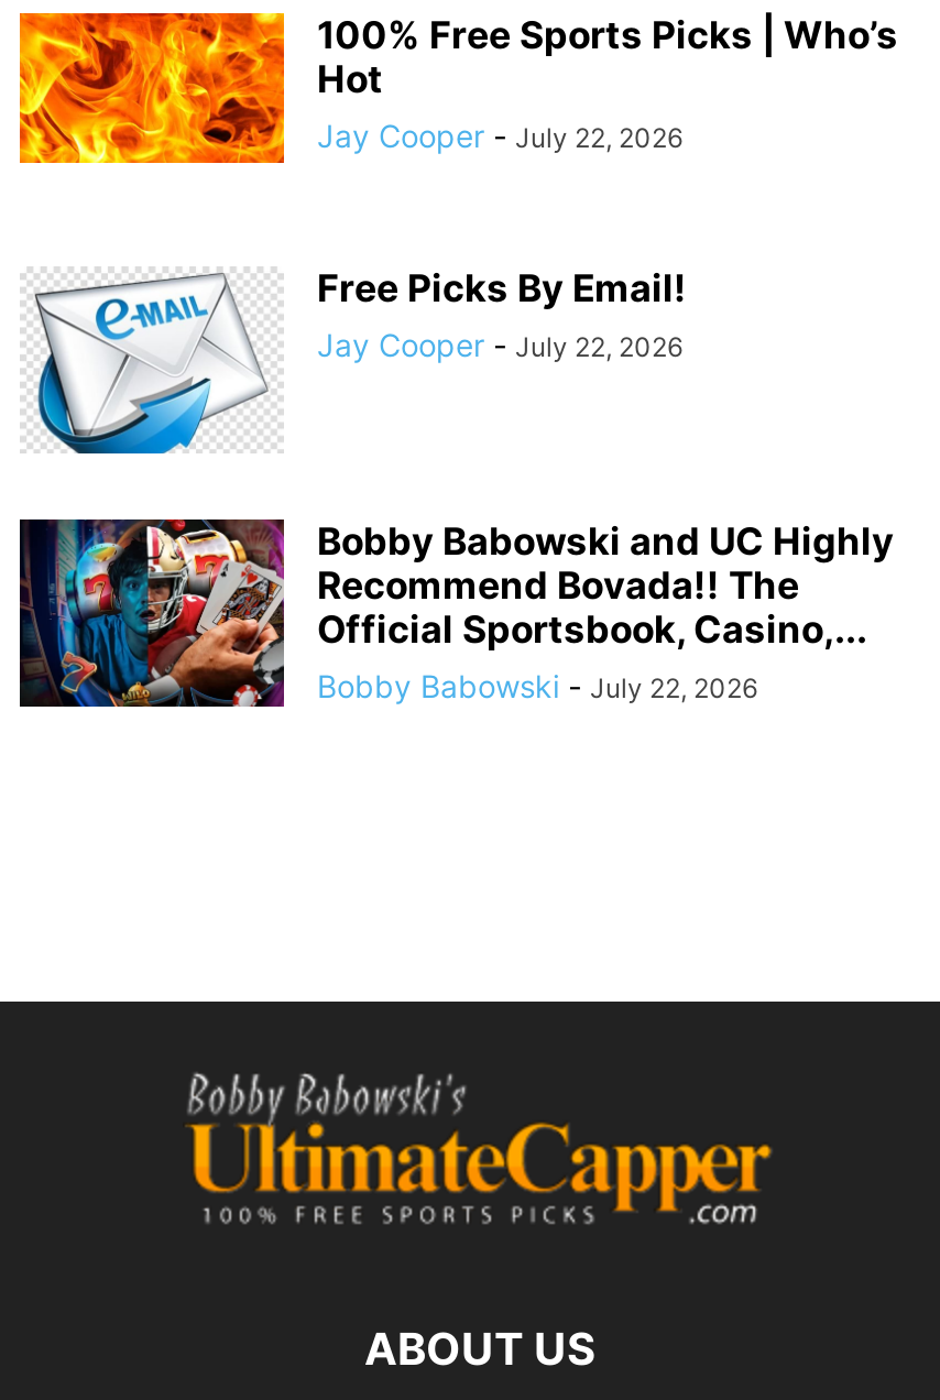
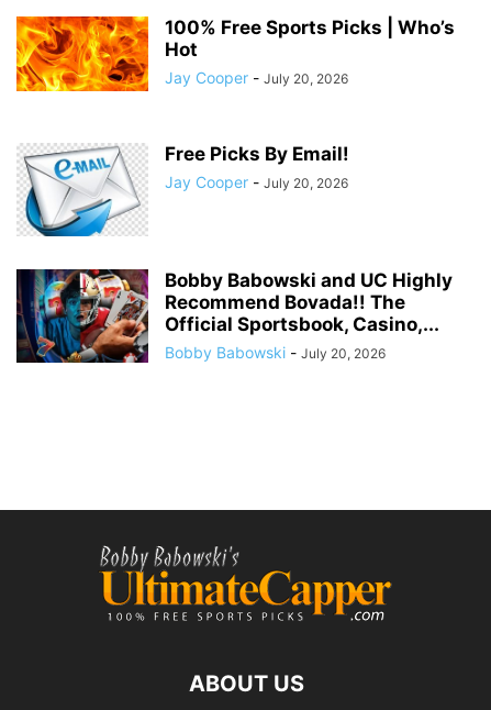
- Jay Cooper - July 22, 2026
+ Jay Cooper - July 20, 2026

- Jay Cooper - July 22, 2026
+ Jay Cooper - July 20, 2026

- Bobby Babowski - July 22, 2026
+ Bobby Babowski - July 20, 2026
